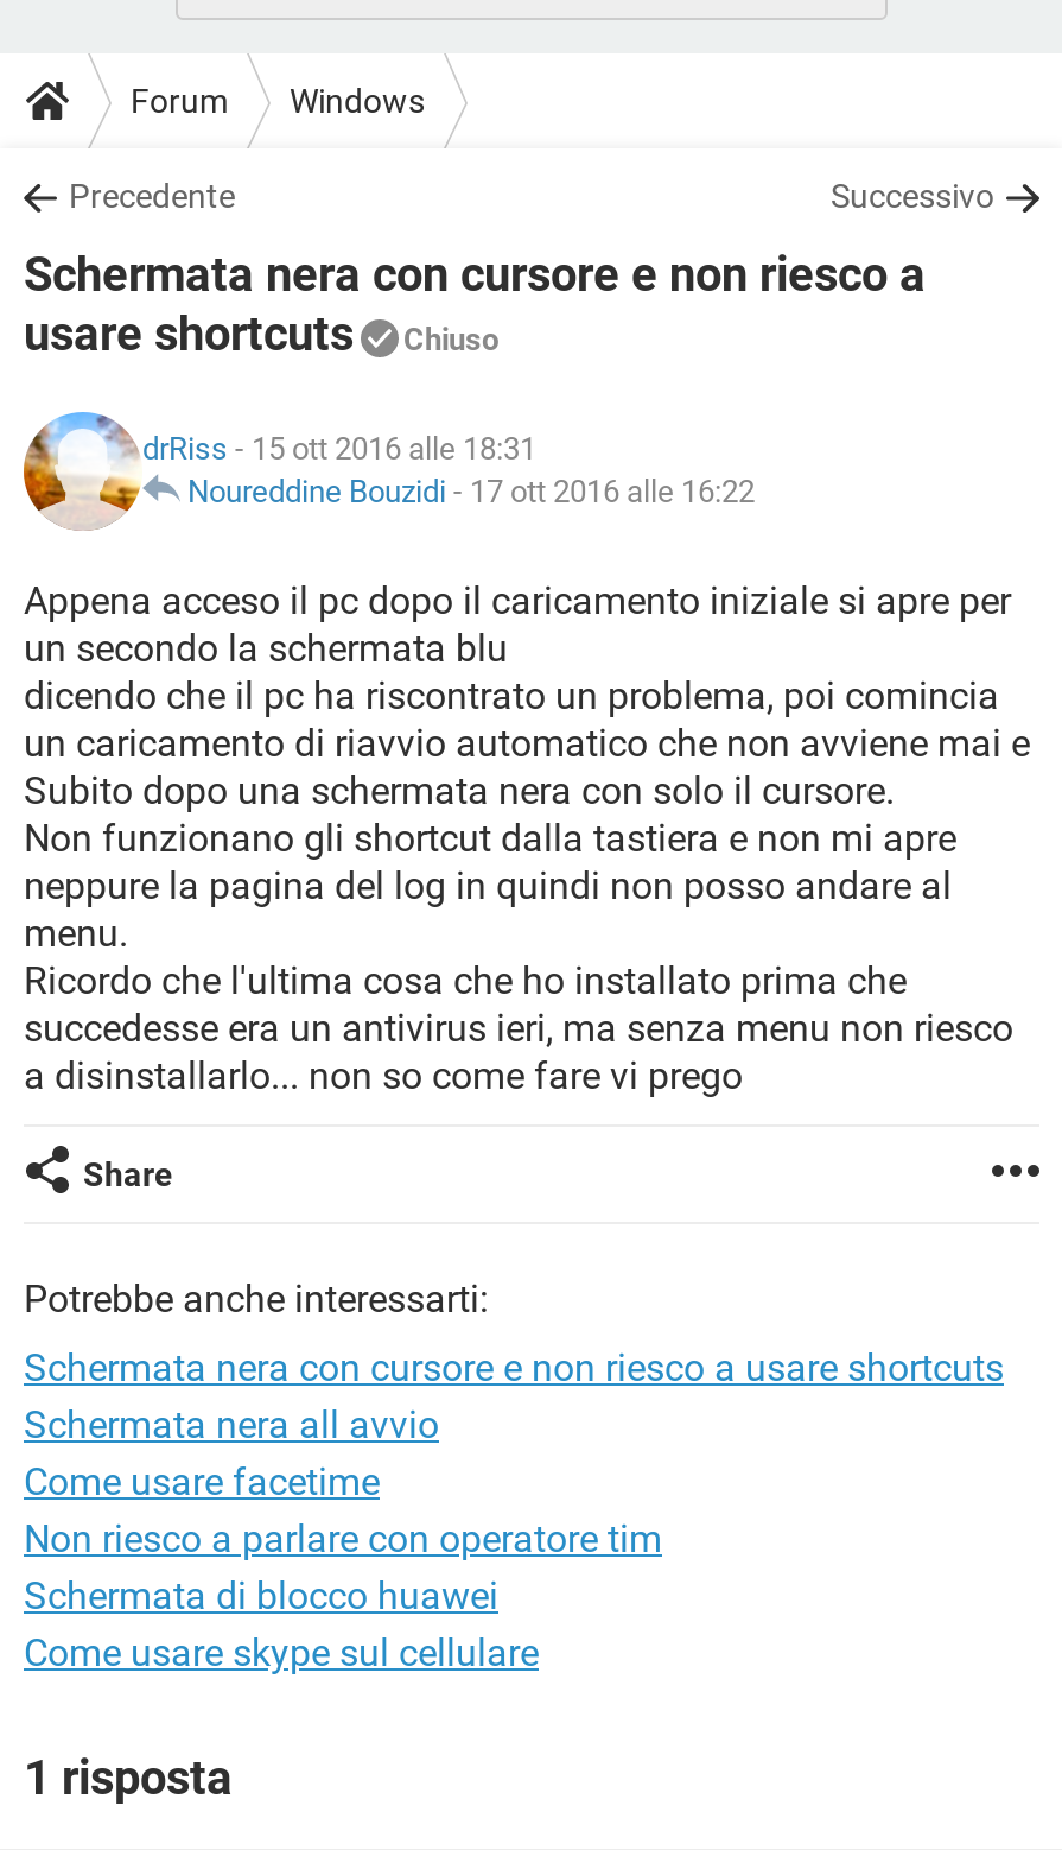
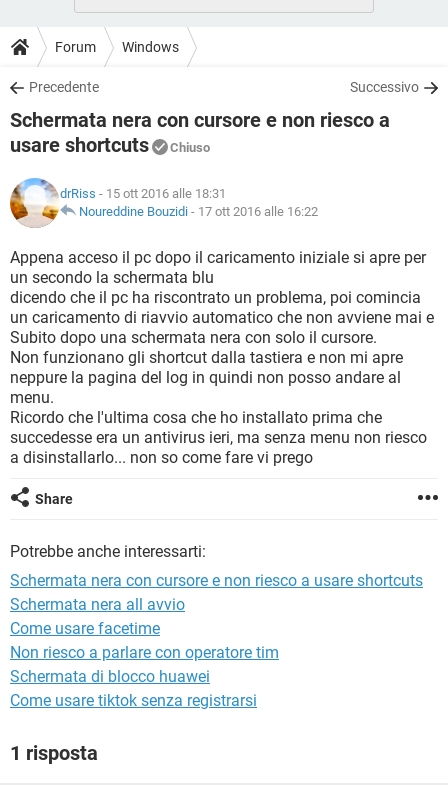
- Come usare skype sul cellulare
+ Come usare tiktok senza registrarsi
